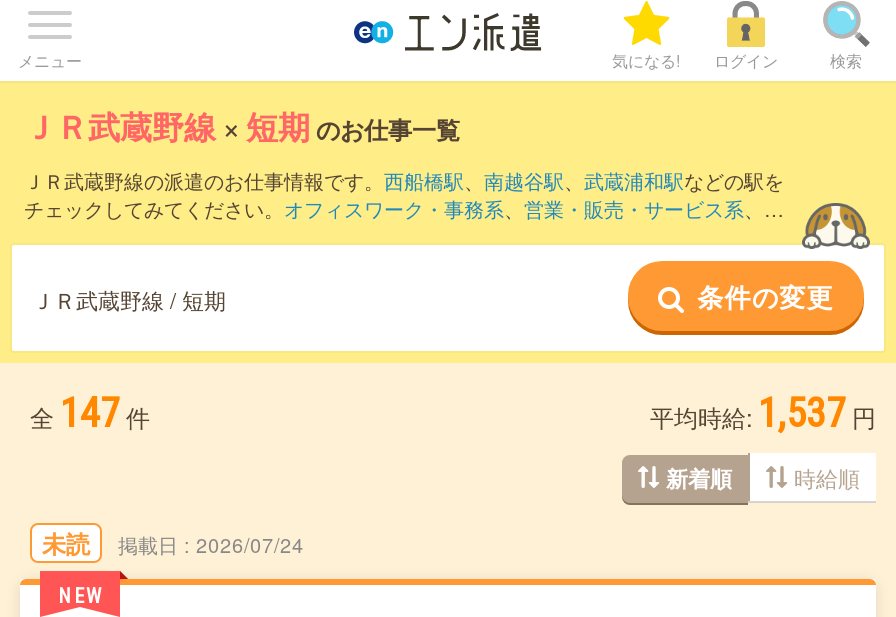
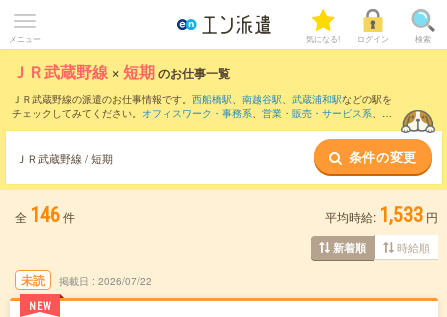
- 全 147 件
+ 全 146 件

- 平均時給: 1,537 円
+ 平均時給: 1,533 円

- 2026/07/24
+ 2026/07/22
